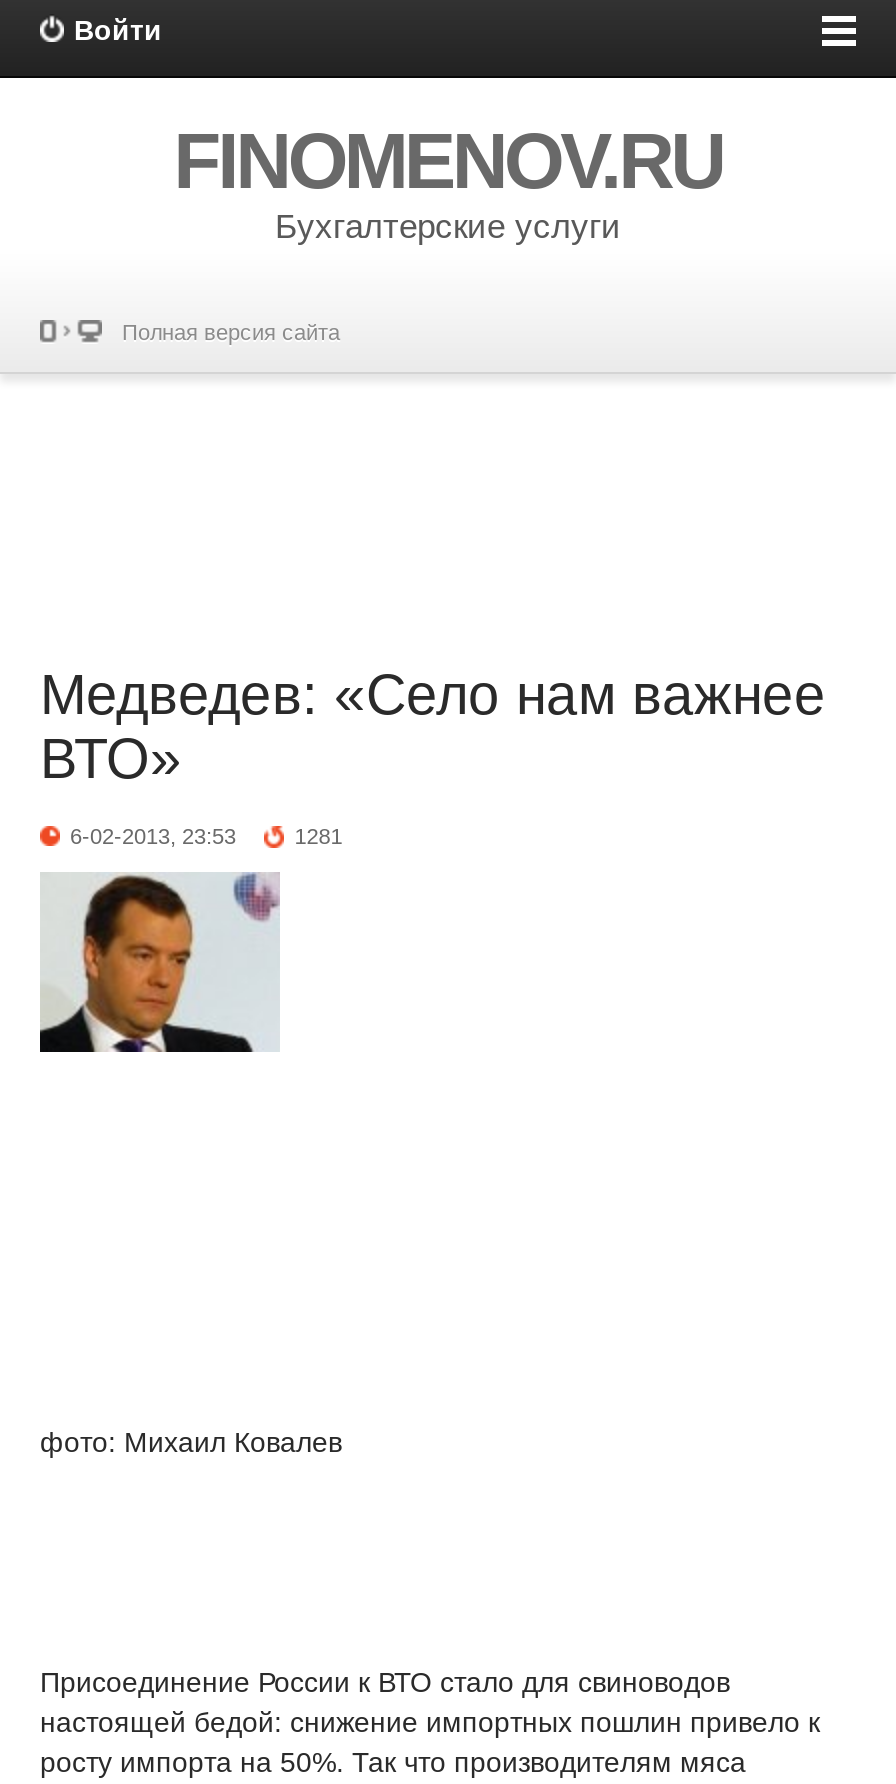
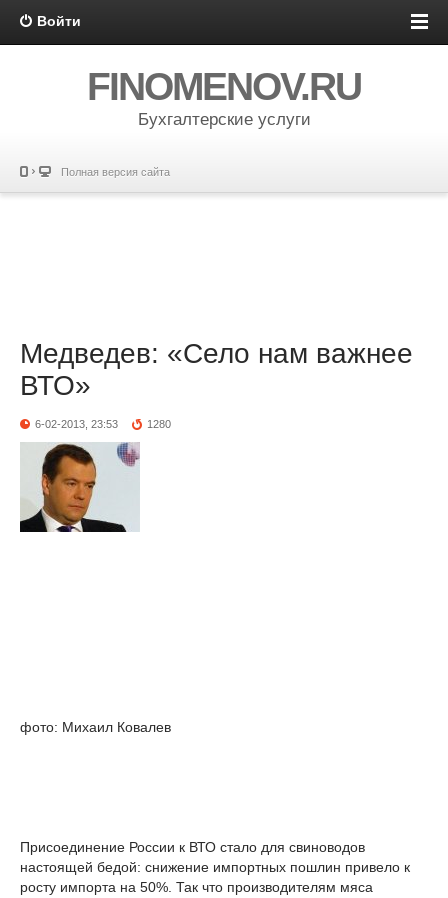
- 1281
+ 1280
